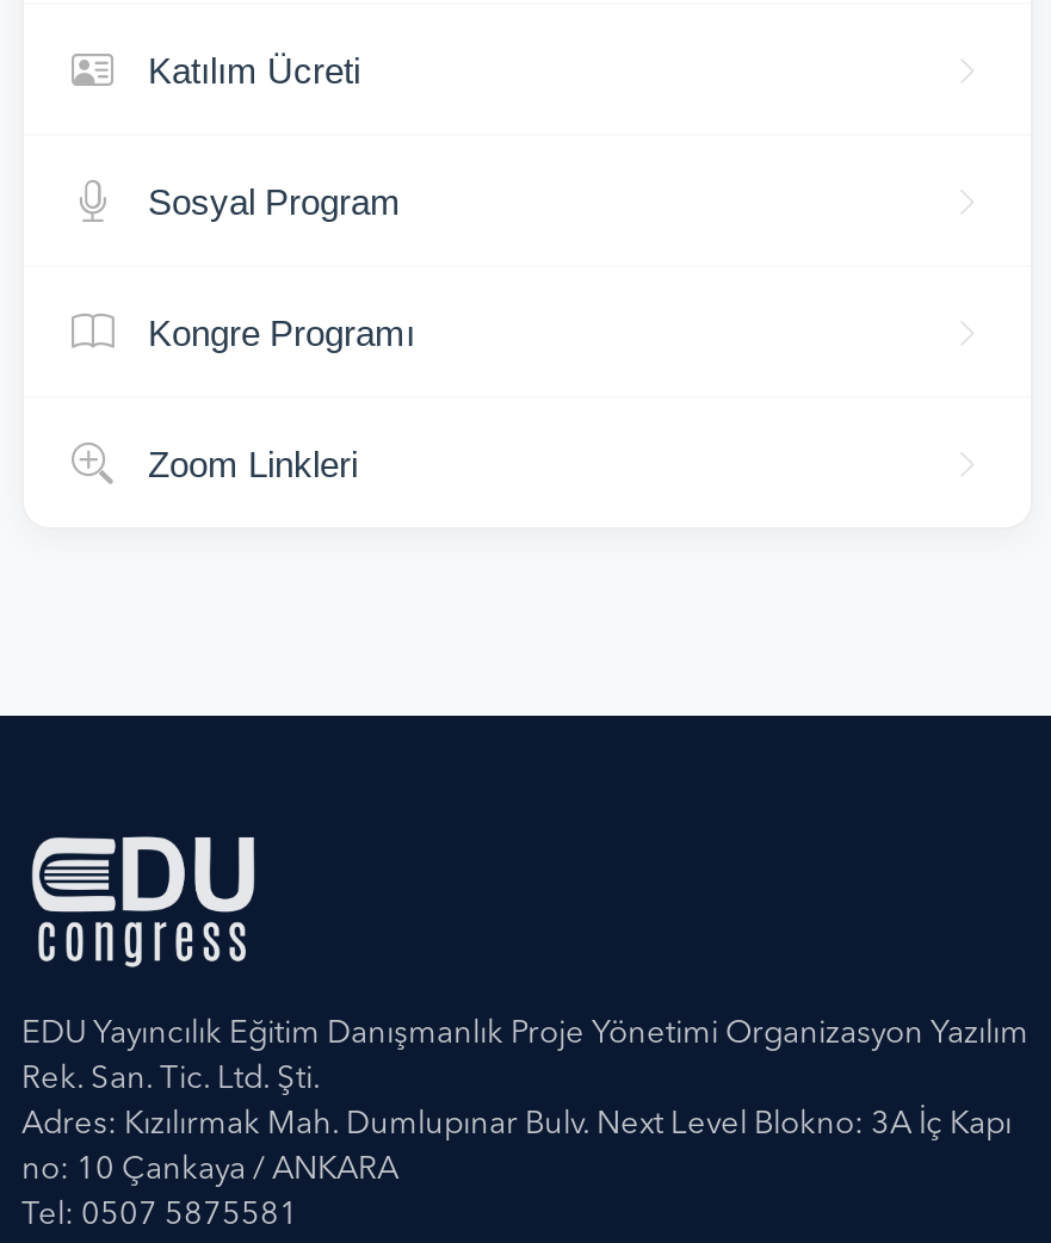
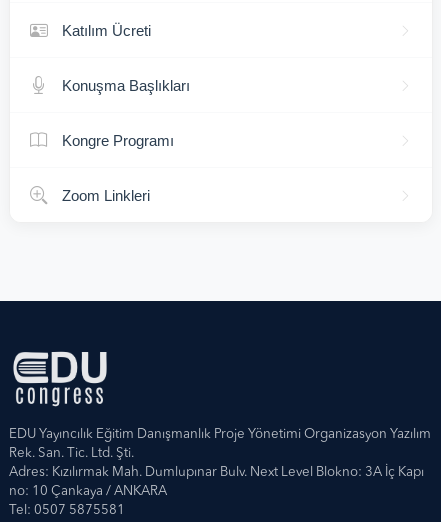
- Sosyal Program
+ Konuşma Başlıkları
